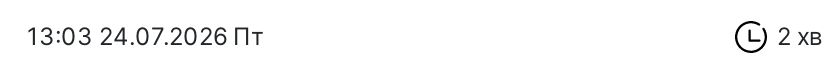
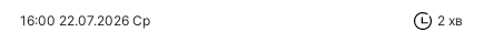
- 13:03 24.07.2026 Пт
+ 16:00 22.07.2026 Ср
